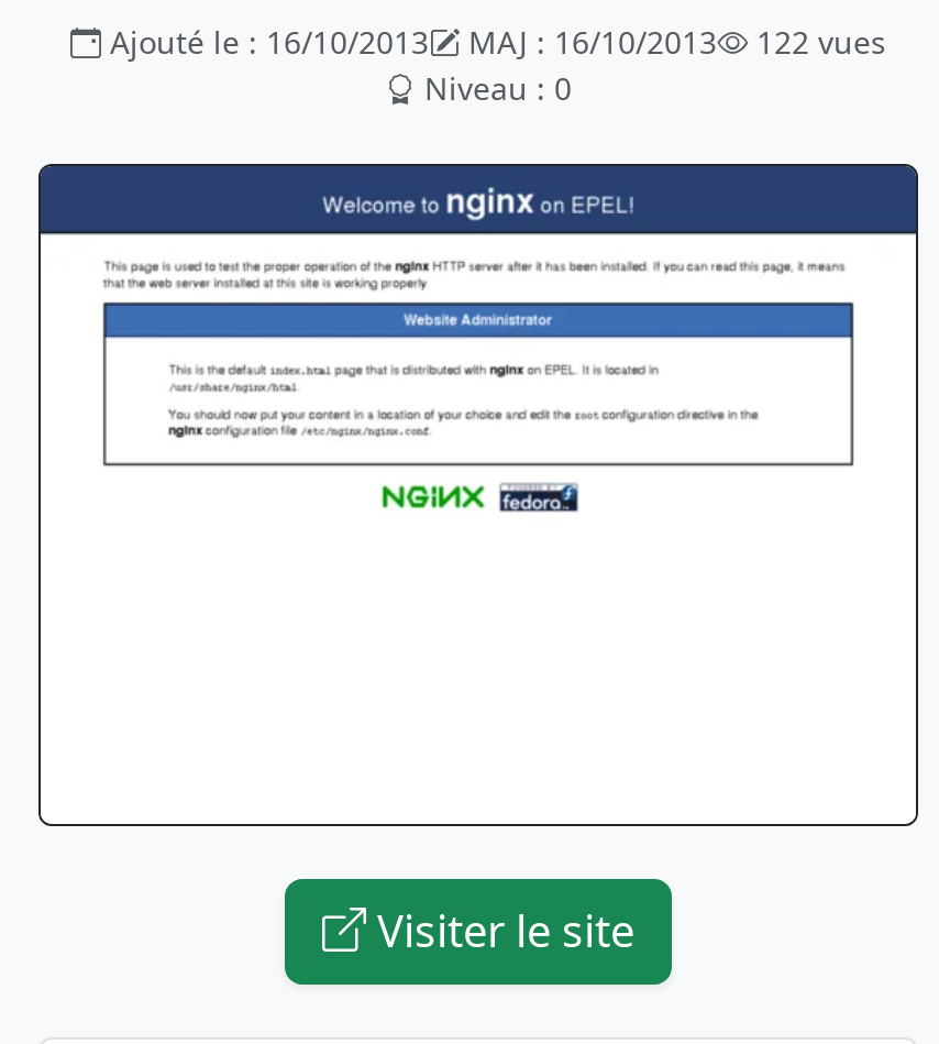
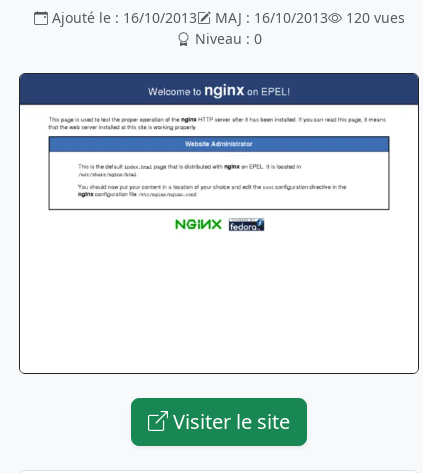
- Ajouté le : 16/10/2013 MAJ : 16/10/2013 122 vues
+ Ajouté le : 16/10/2013 MAJ : 16/10/2013 120 vues
